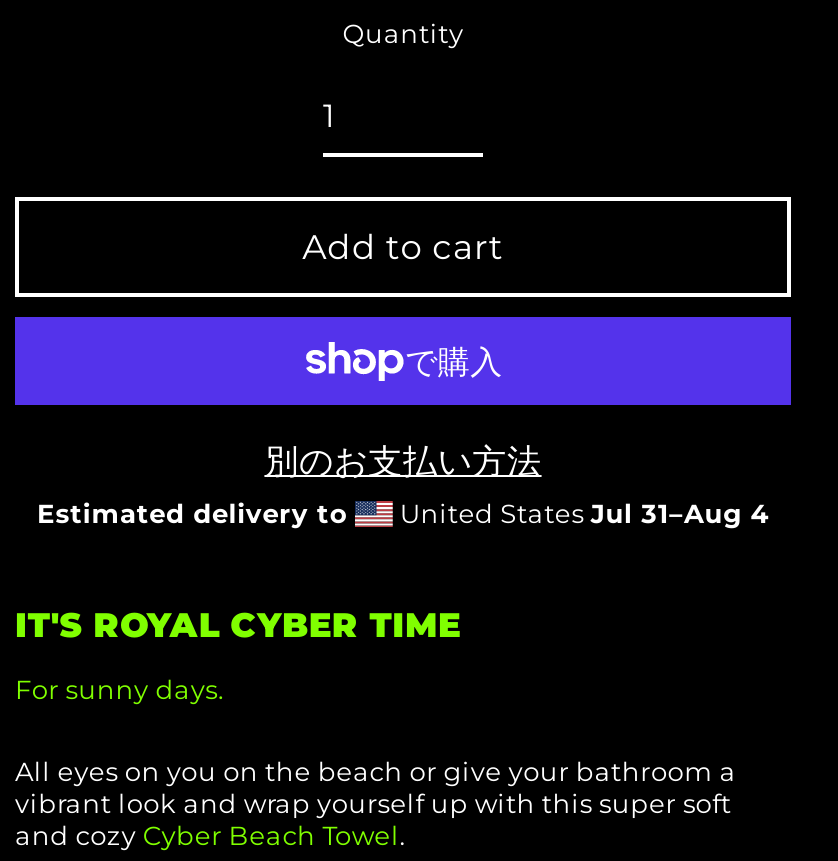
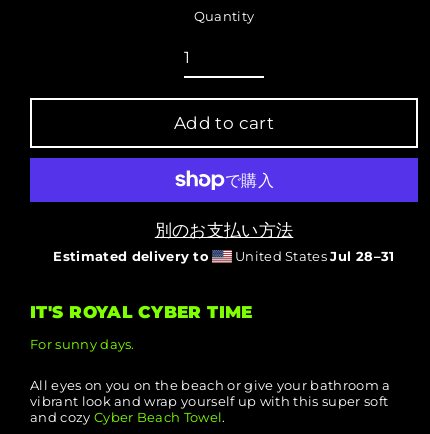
- United States Jul 31–Aug 4
+ United States Jul 28–31
